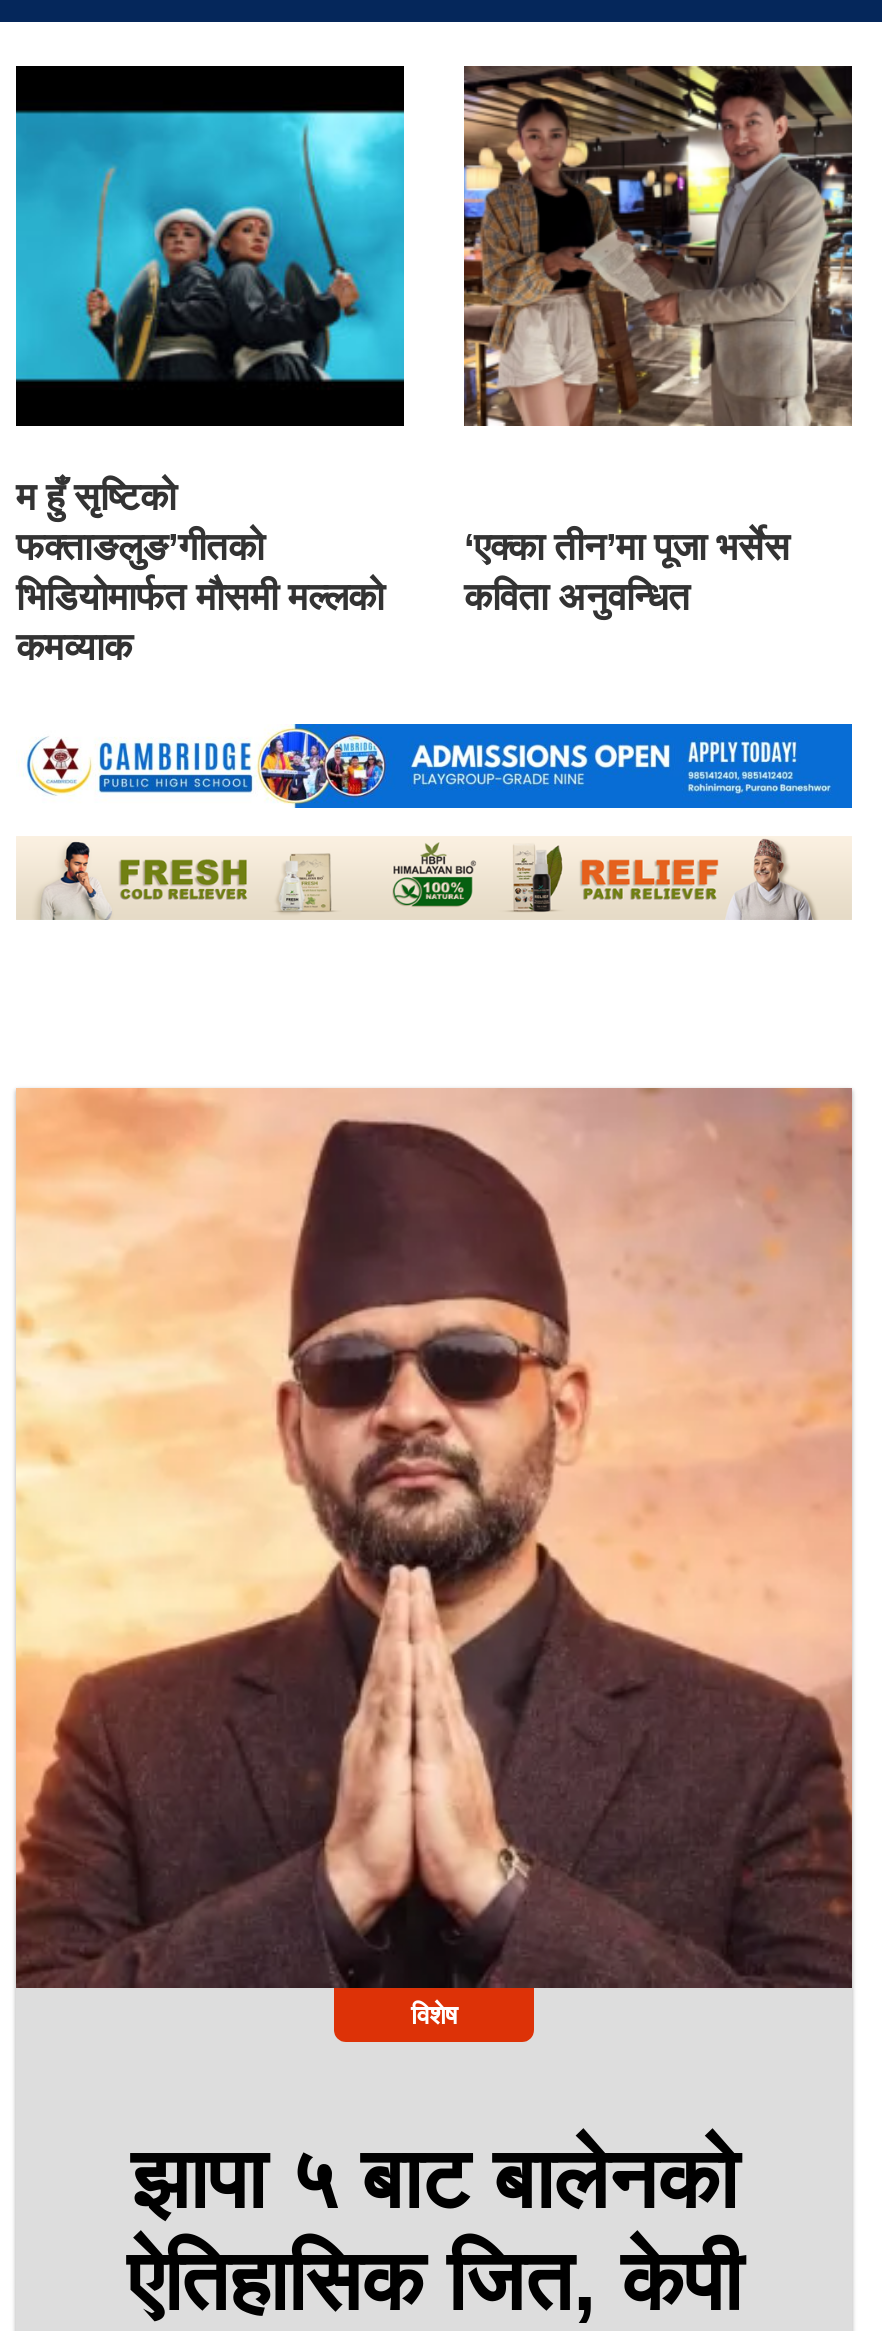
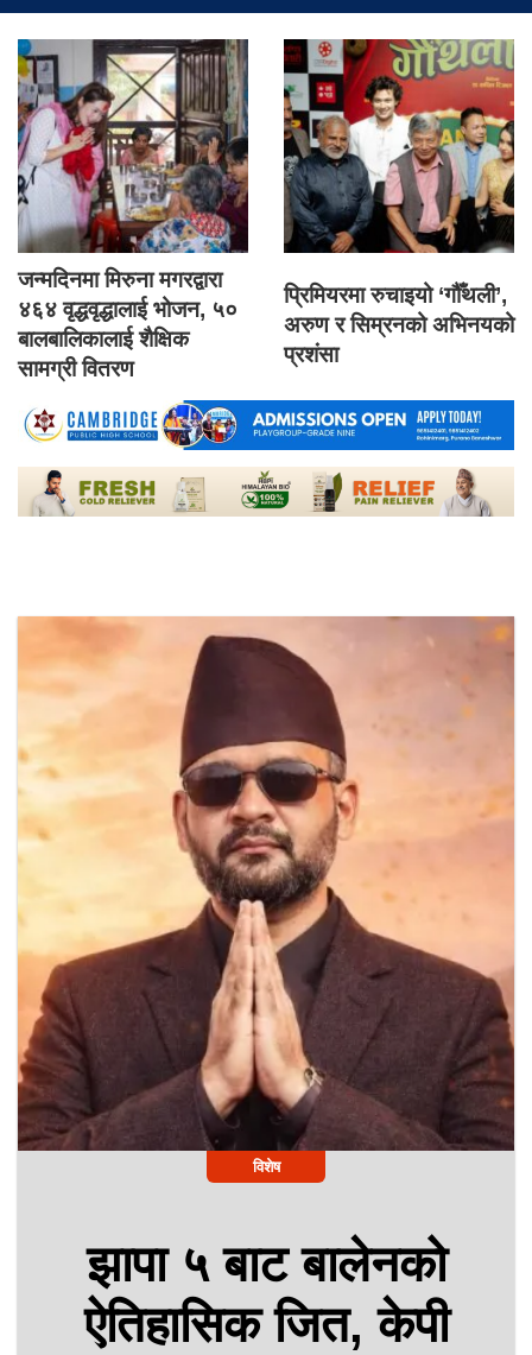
- [image]
- म हुँ सृष्टिको
- फक्ताङलुङ’गीतको
- भिडियोमार्फत मौसमी मल्लको
- कमव्याक
+ [image]
+ जन्मदिनमा मिरुना मगरद्वारा
+ ४६४ वृद्धवृद्धालाई भोजन, ५०
+ बालबालिकालाई शैक्षिक
+ सामग्री वितरण

- [image]
+ [image]

- ‘एक्का तीन’मा पूजा भर्सेस
- कविता अनुवन्धित
+ प्रिमियरमा रुचाइयो ‘गौँथली’,
+ अरुण र सिम्रनको अभिनयको
+ प्रशंसा
